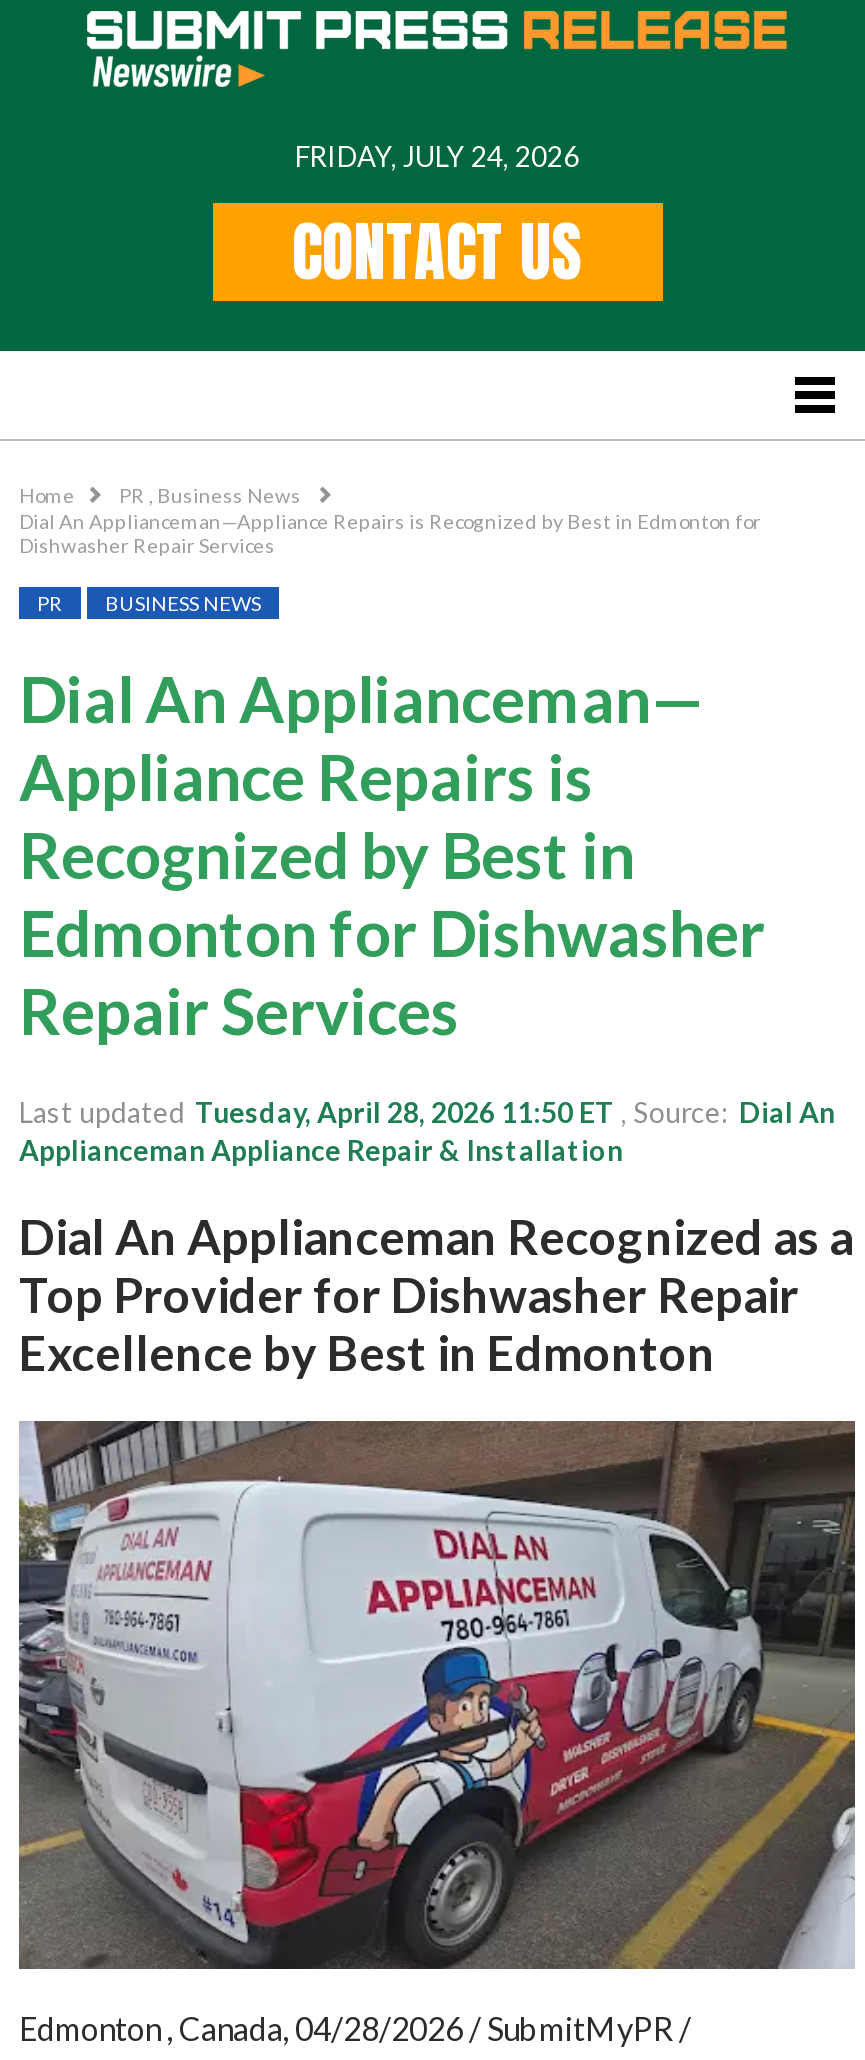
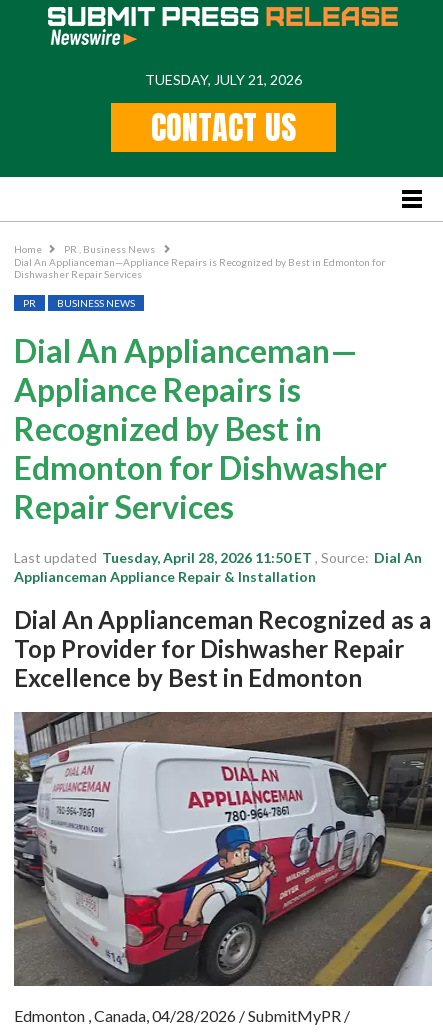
- FRIDAY, JULY 24, 2026
+ TUESDAY, JULY 21, 2026
